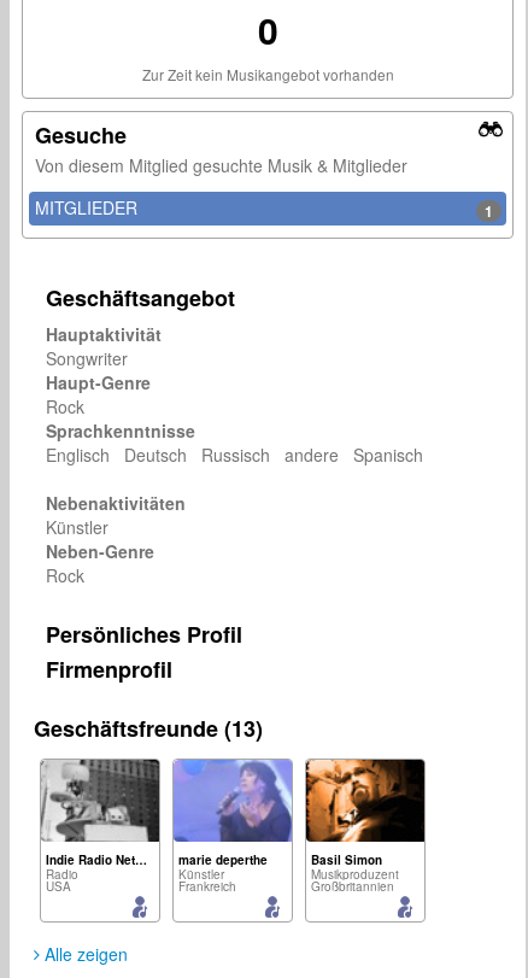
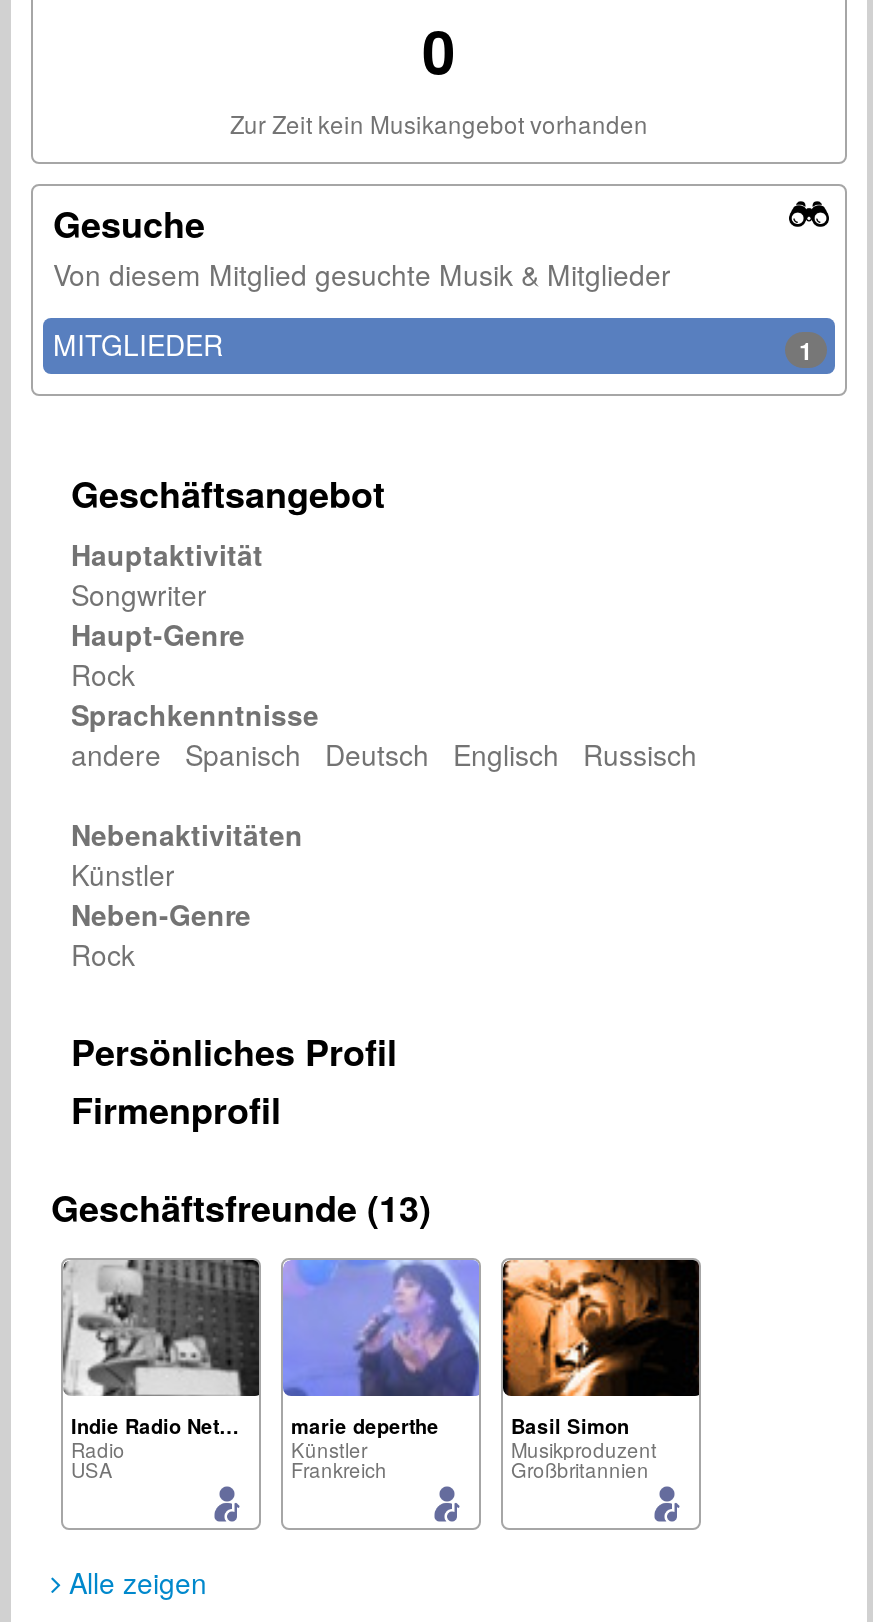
- Englisch Deutsch Russisch andere Spanisch
+ andere Spanisch Deutsch Englisch Russisch
